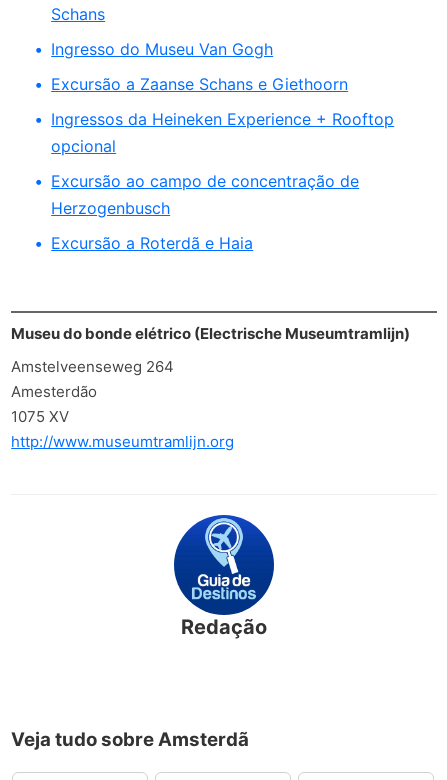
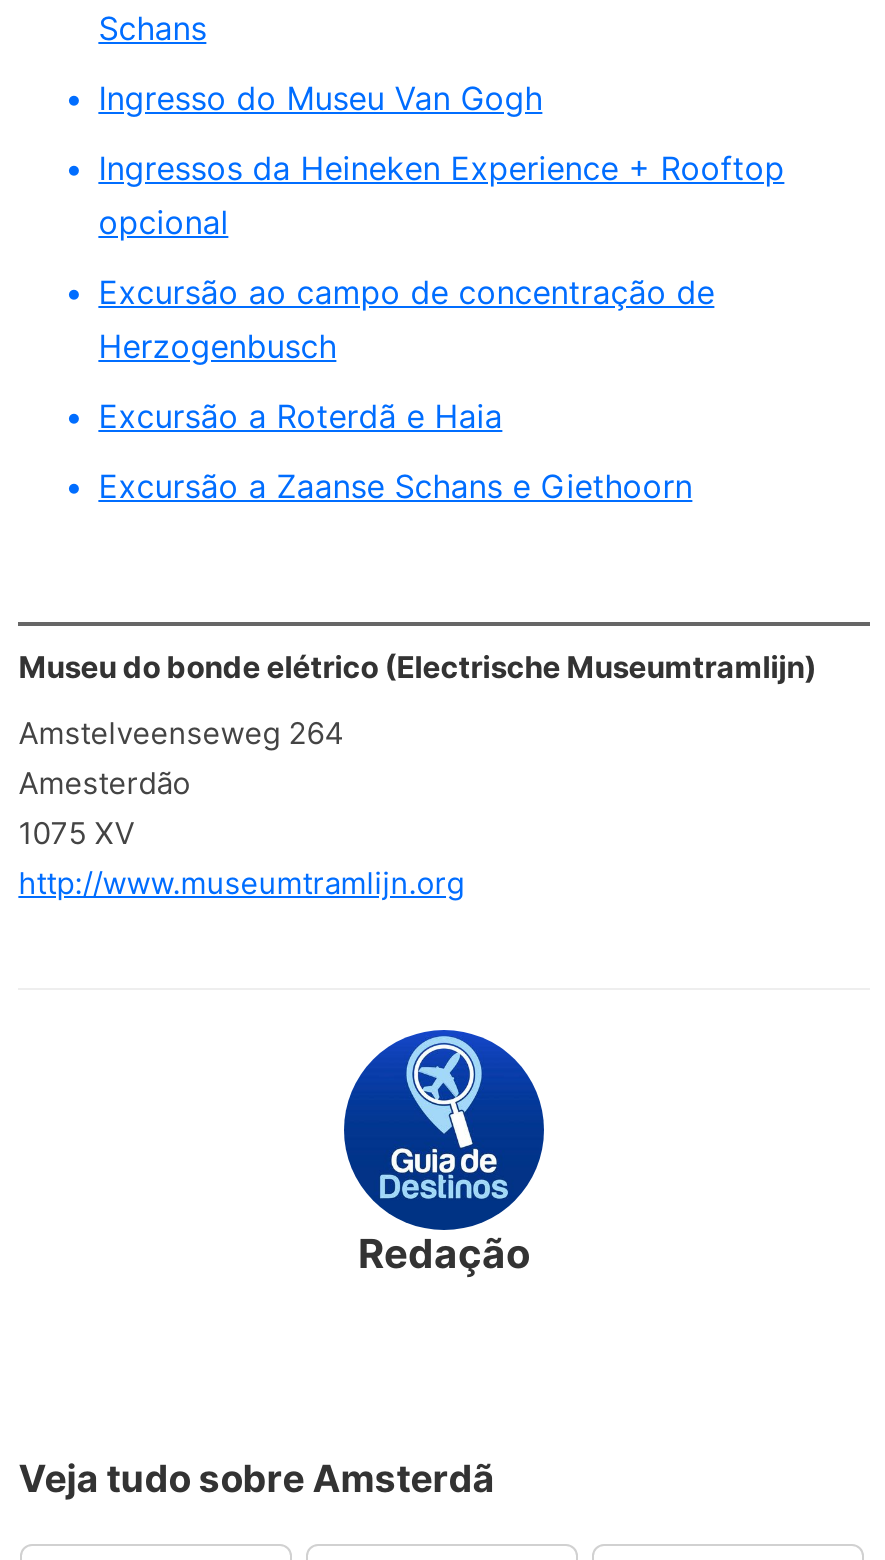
moved down: Excursão a Zaanse Schans e Giethoorn

moved up: Ingressos da Heineken Experience + Rooftop | opcional | Excursão ao campo de concentração de | Herzogenbusch | Excursão a Roterdã e Haia
